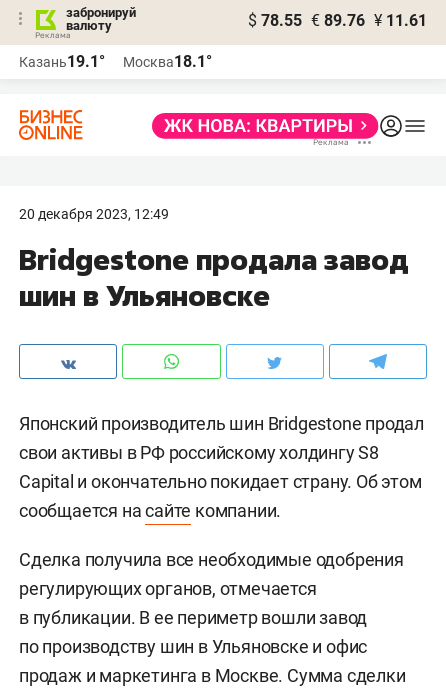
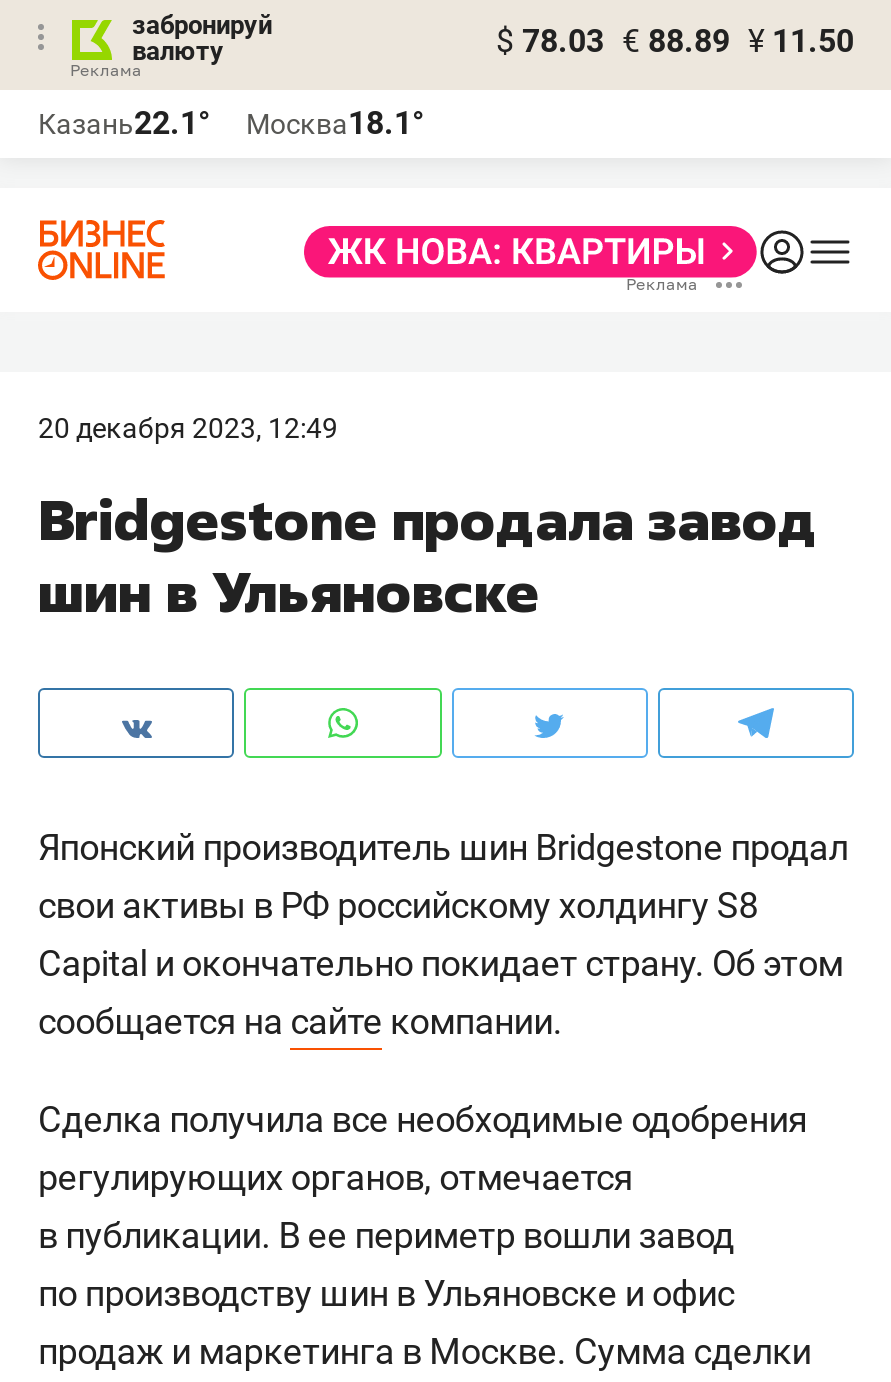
- $ 78.55 € 89.76 ¥ 11.61
+ $ 78.03 € 88.89 ¥ 11.50

- Казань19.1° Москва18.1°
+ Казань22.1° Москва18.1°
